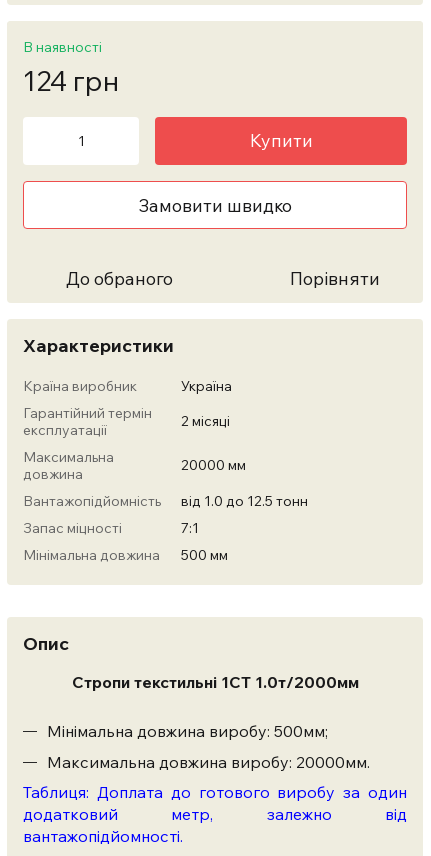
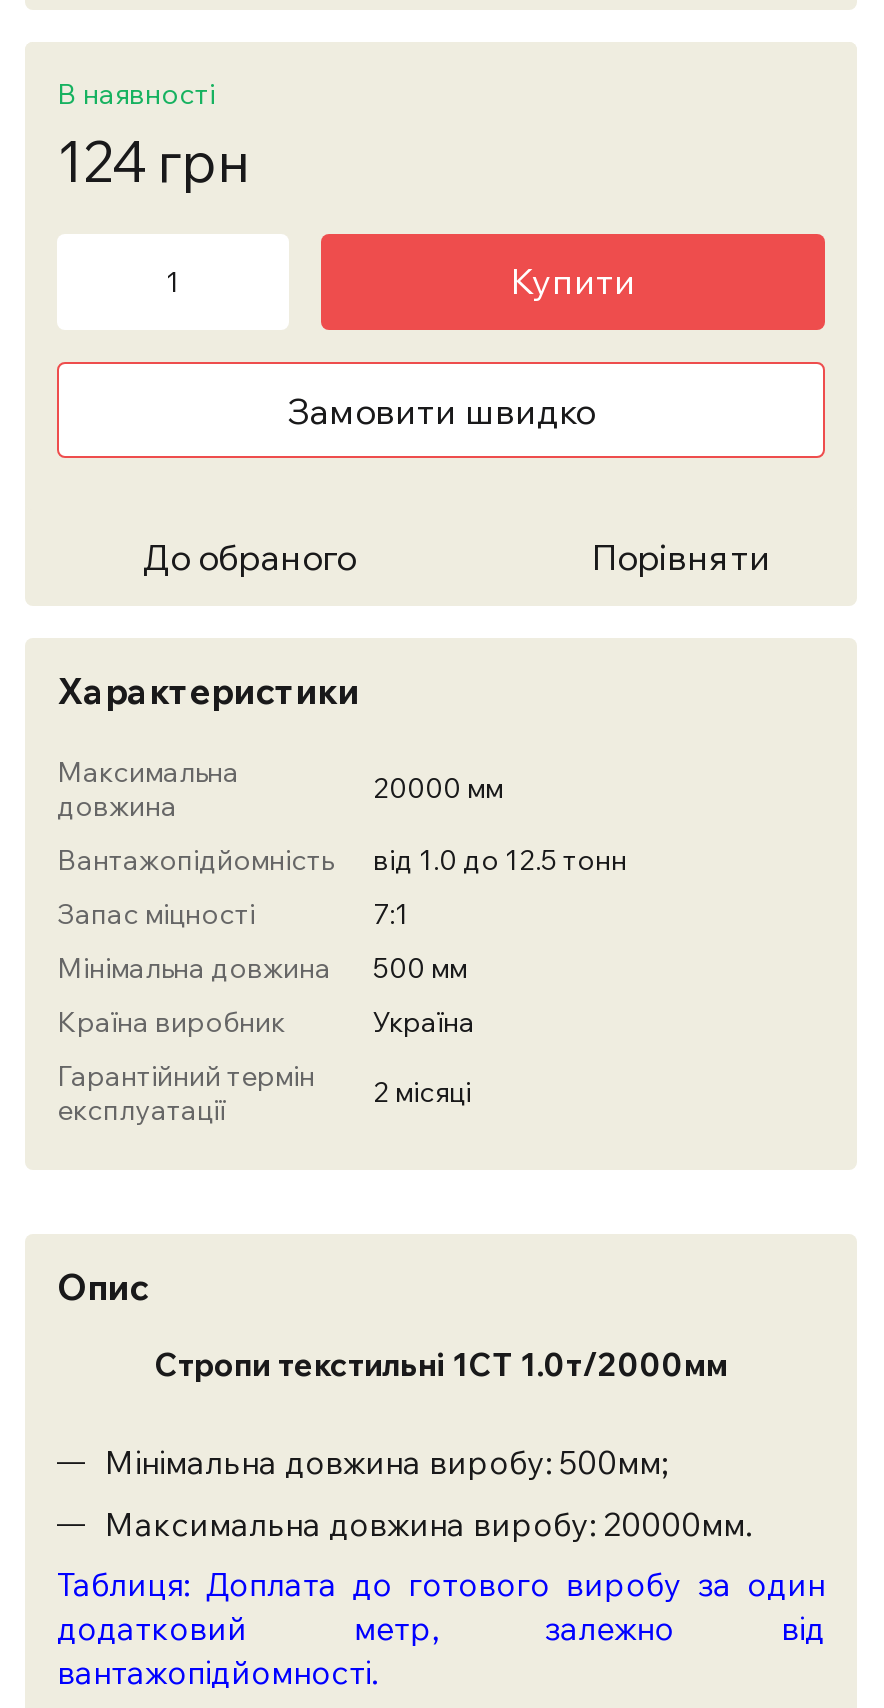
moved down: Країна виробник | Україна | Гарантійний термін | експлуатації | 2 місяці

moved up: Максимальна | довжина | 20000 мм | ... | Мінімальна довжина | 500 мм
